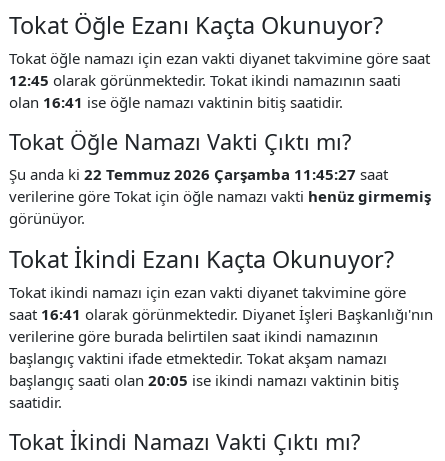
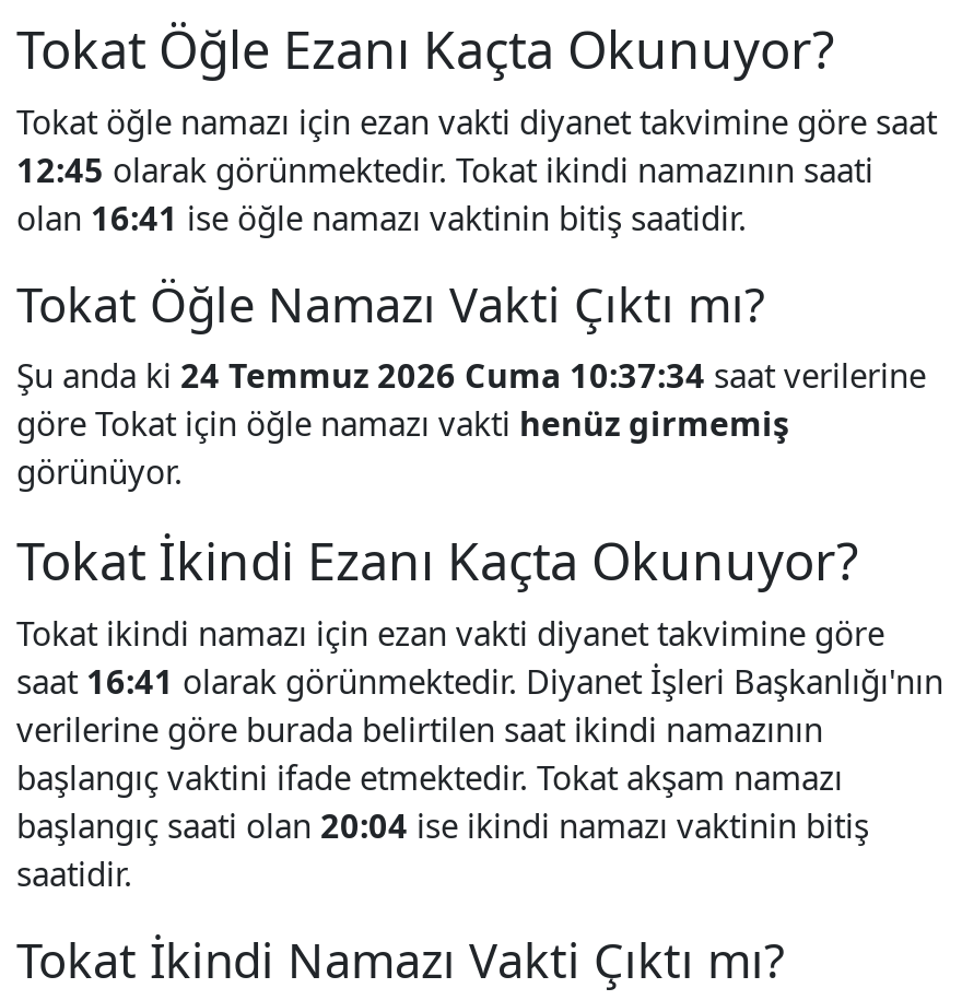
- Şu anda ki 22 Temmuz 2026 Çarşamba 11:45:27 saat
- verilerine göre Tokat için öğle namazı vakti henüz girmemiş
+ Şu anda ki 24 Temmuz 2026 Cuma 10:37:34 saat verilerine
+ göre Tokat için öğle namazı vakti henüz girmemiş

- başlangıç saati olan 20:05 ise ikindi namazı vaktinin bitiş
+ başlangıç saati olan 20:04 ise ikindi namazı vaktinin bitiş
